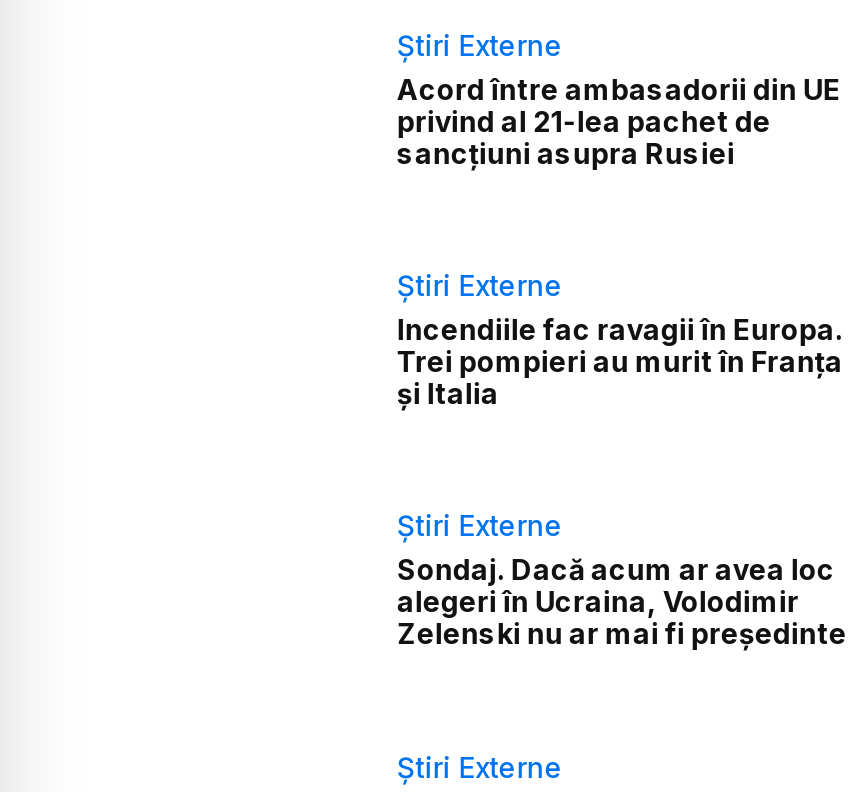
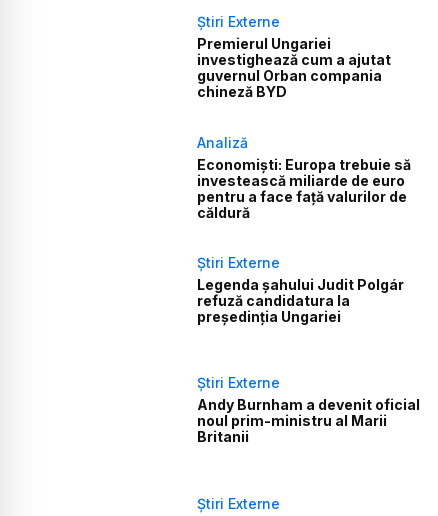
- Acord între ambasadorii din UE
- privind al 21-lea pachet de
- sancțiuni asupra Rusiei
+ Premierul Ungariei
+ investighează cum a ajutat
+ guvernul Orban compania
+ chineză BYD
+ Analiză
+ Economiști: Europa trebuie să
+ investească miliarde de euro
+ pentru a face față valurilor de
+ căldură

- Incendiile fac ravagii în Europa.
- Trei pompieri au murit în Franța
- și Italia
+ Legenda șahului Judit Polgár
+ refuză candidatura la
+ președinția Ungariei

- Sondaj. Dacă acum ar avea loc
- alegeri în Ucraina, Volodimir
- Zelenski nu ar mai fi președinte
+ Andy Burnham a devenit oficial
+ noul prim-ministru al Marii
+ Britanii
